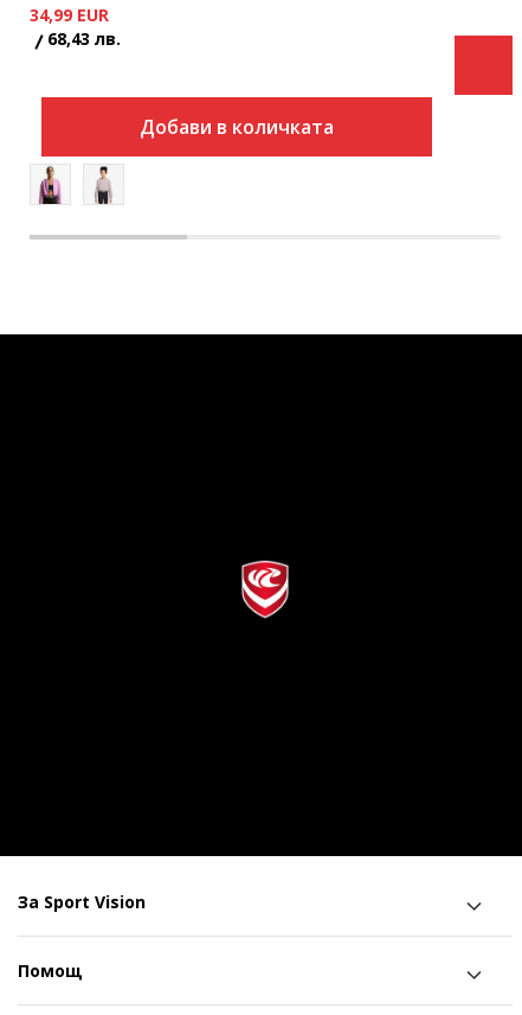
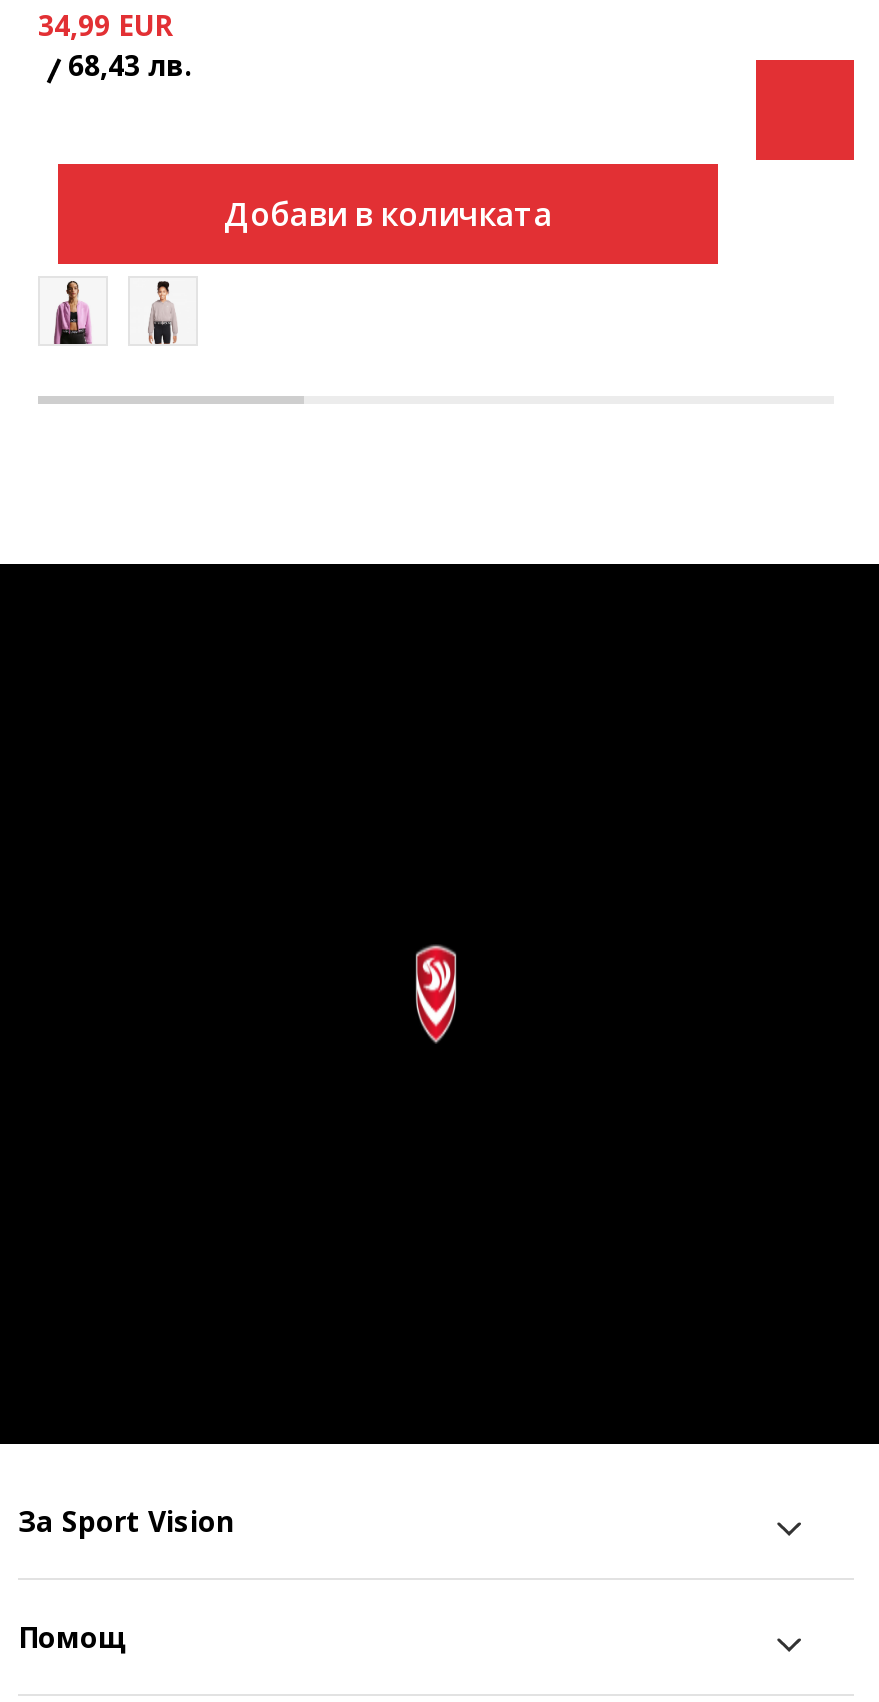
- [image]
+ [image]
